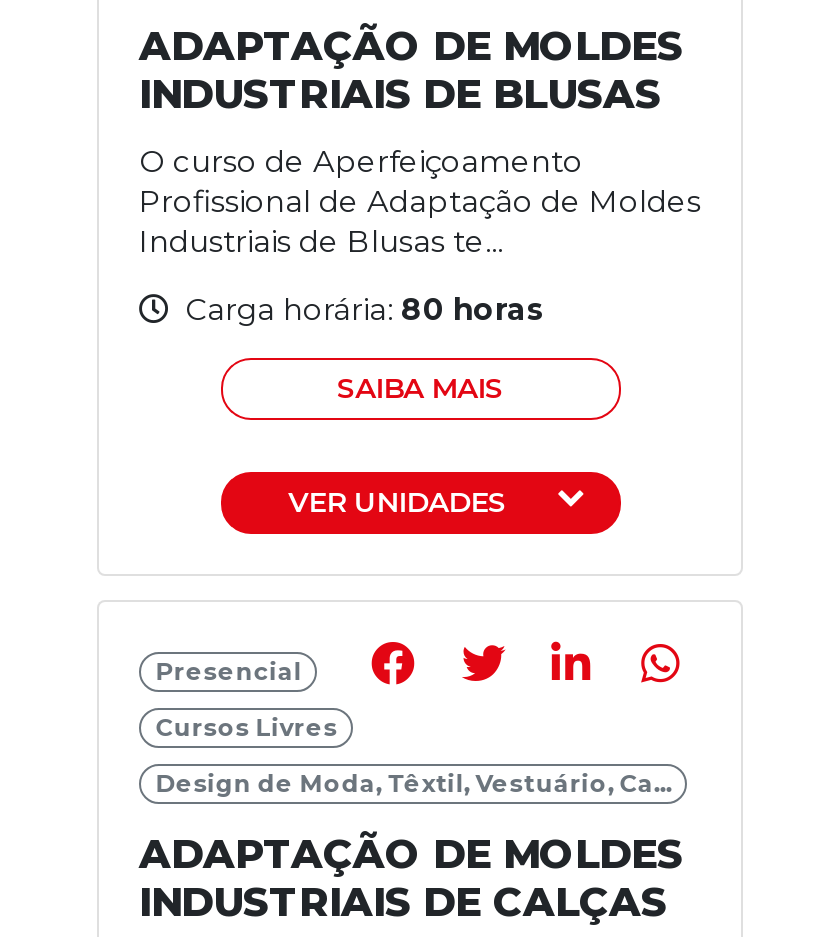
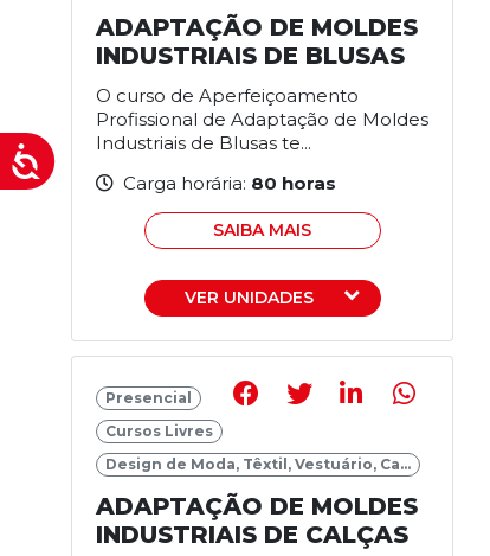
+ [image]
